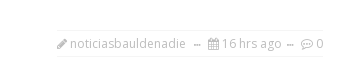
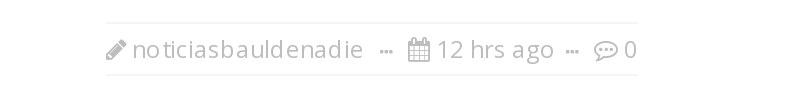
- 16 hrs ago 0
+ 12 hrs ago 0
